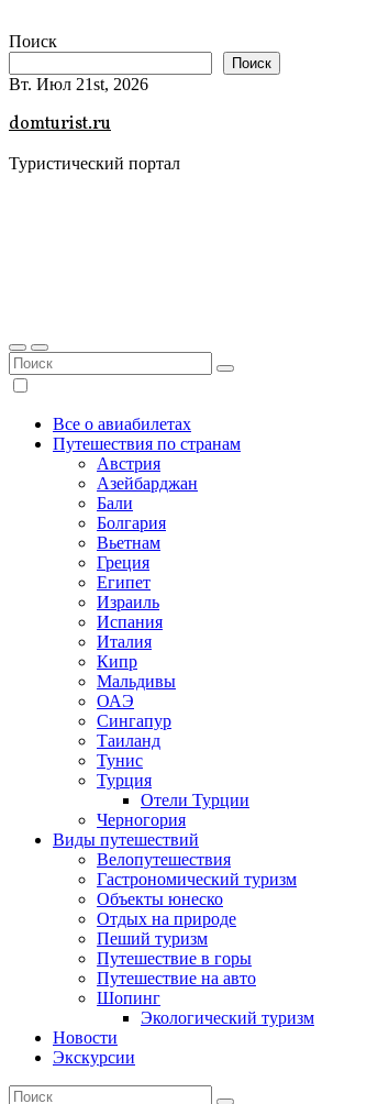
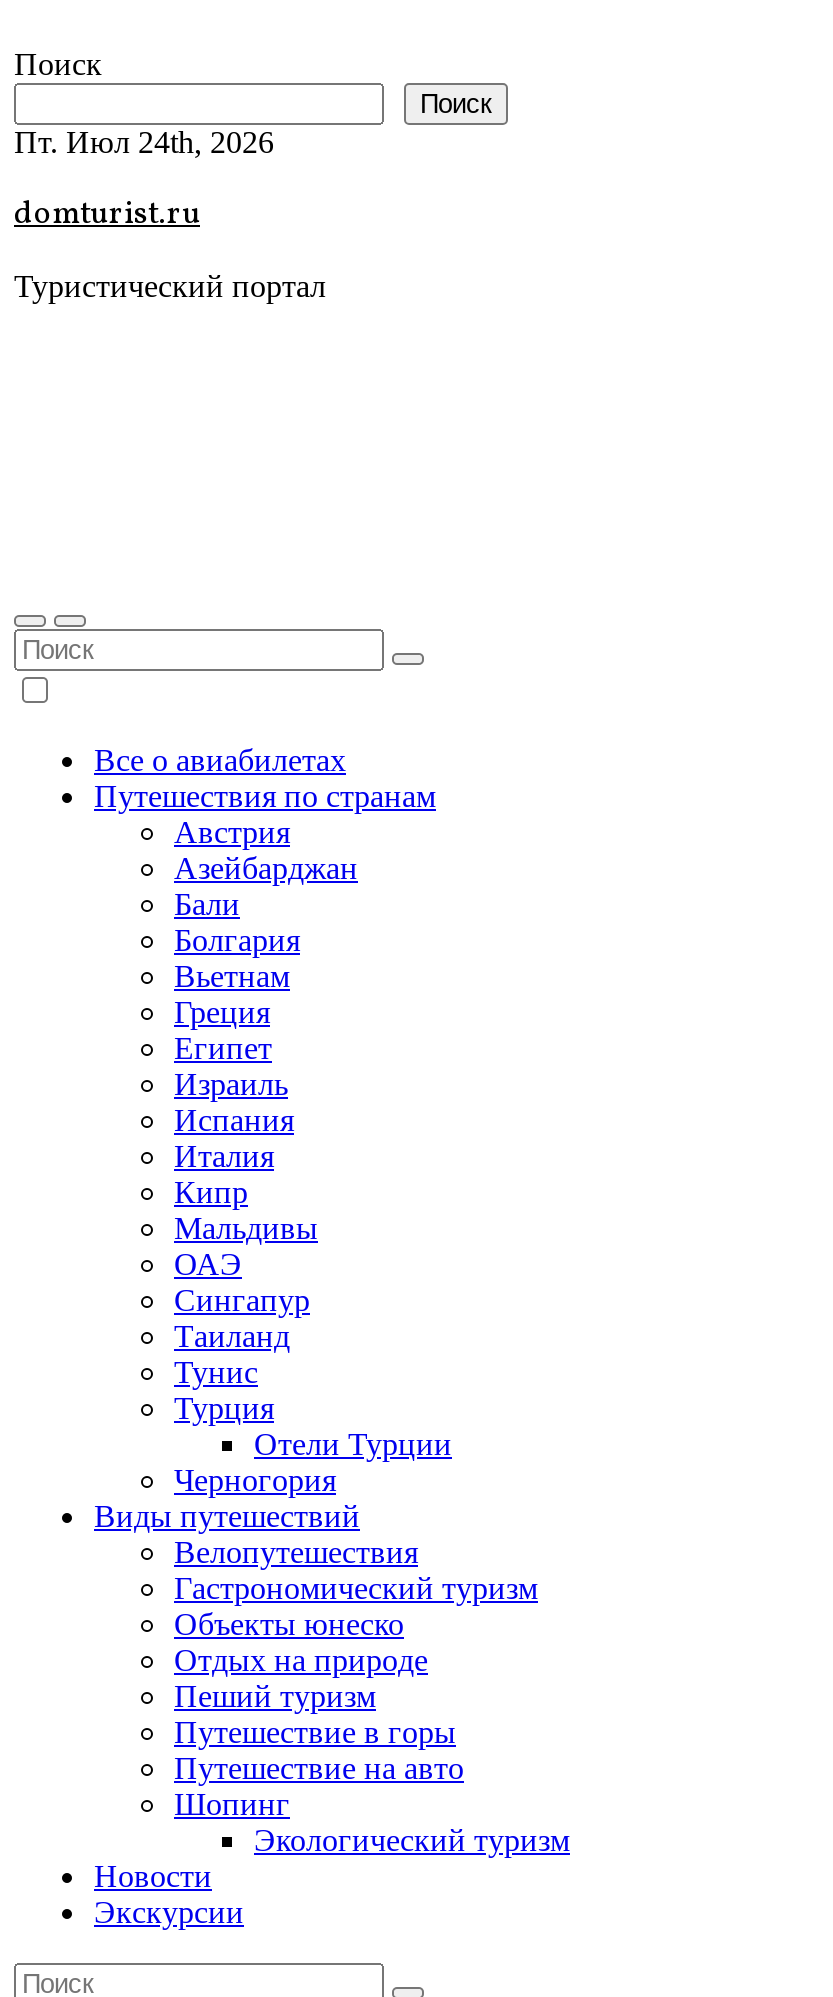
- Вт. Июл 21st, 2026
+ Пт. Июл 24th, 2026
